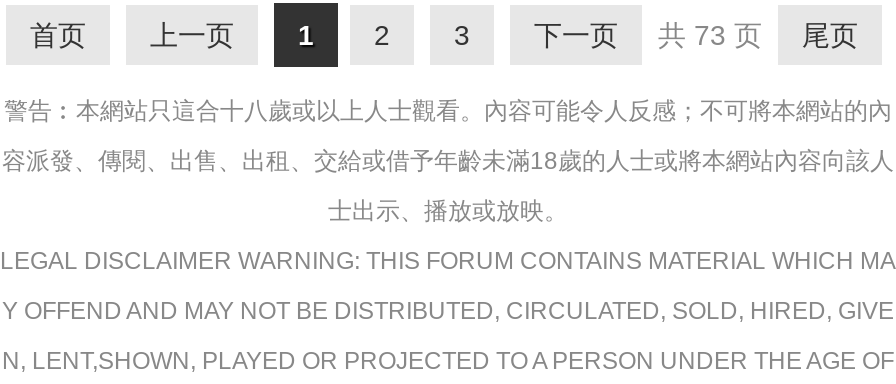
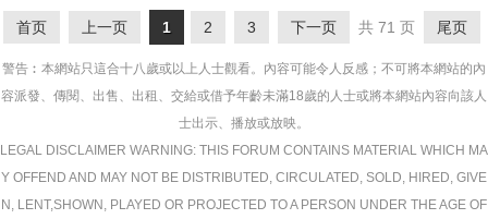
- 首页 上一页 1 2 3 下一页 共 73 页 尾页
+ 首页 上一页 1 2 3 下一页 共 71 页 尾页
